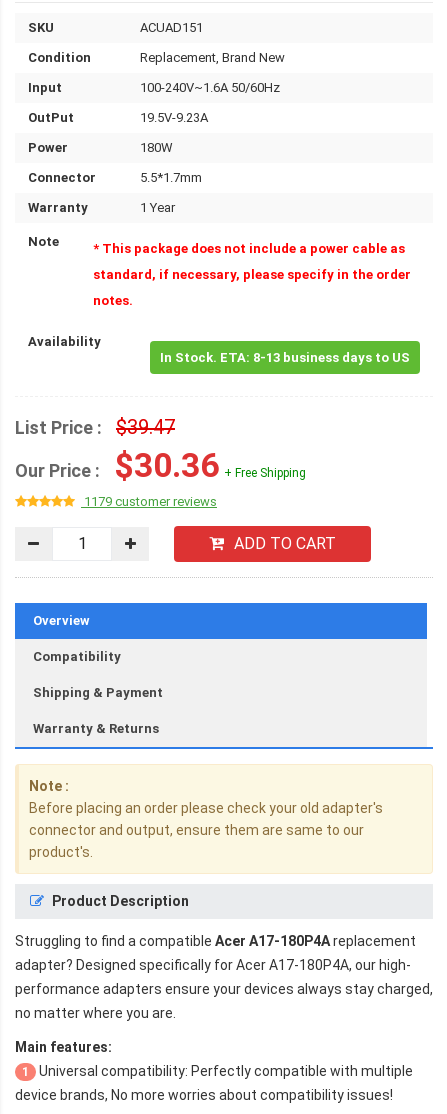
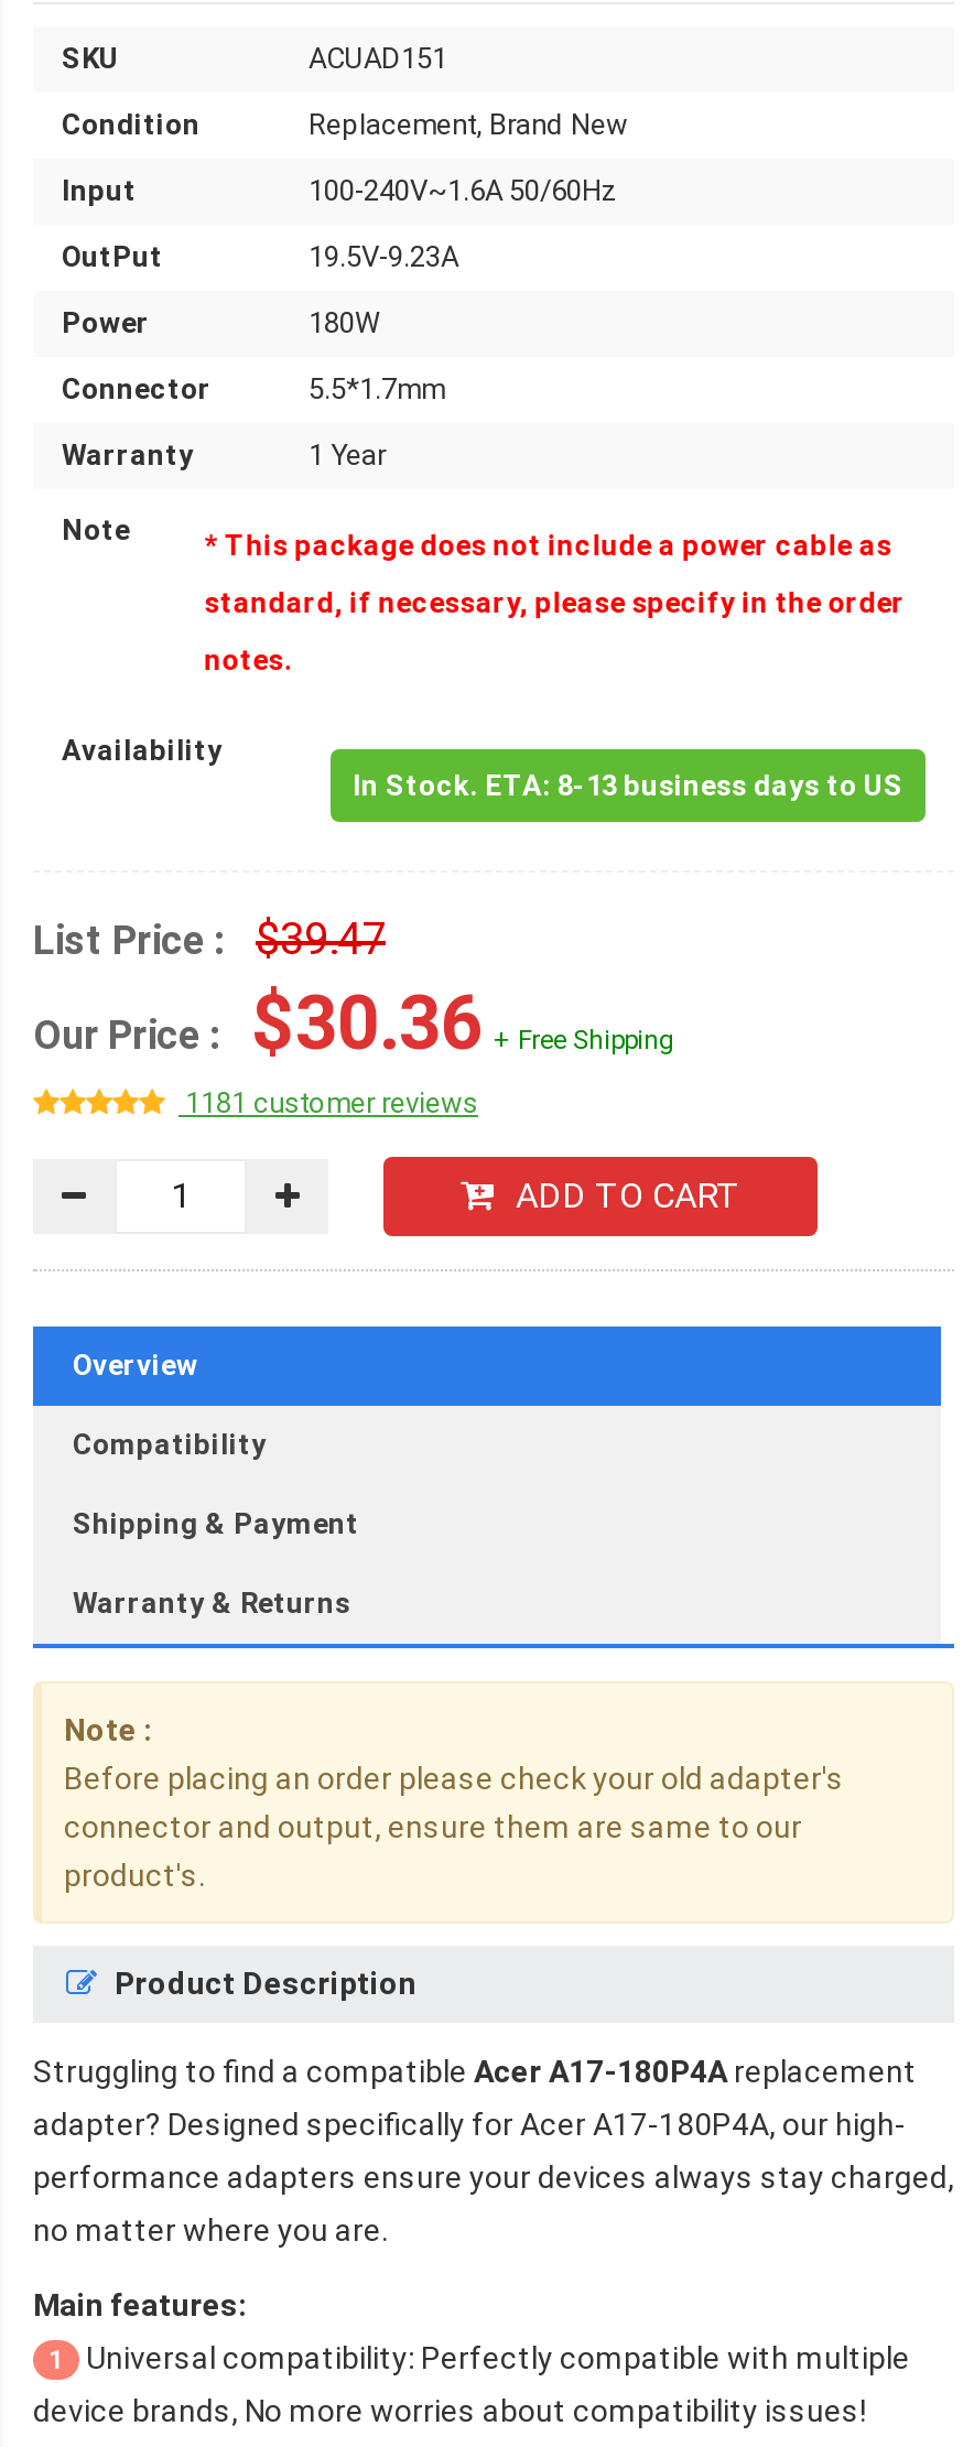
- 1179 customer reviews
+ 1181 customer reviews
